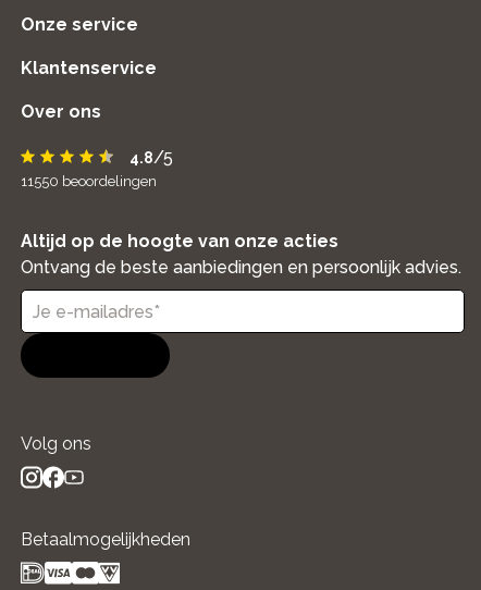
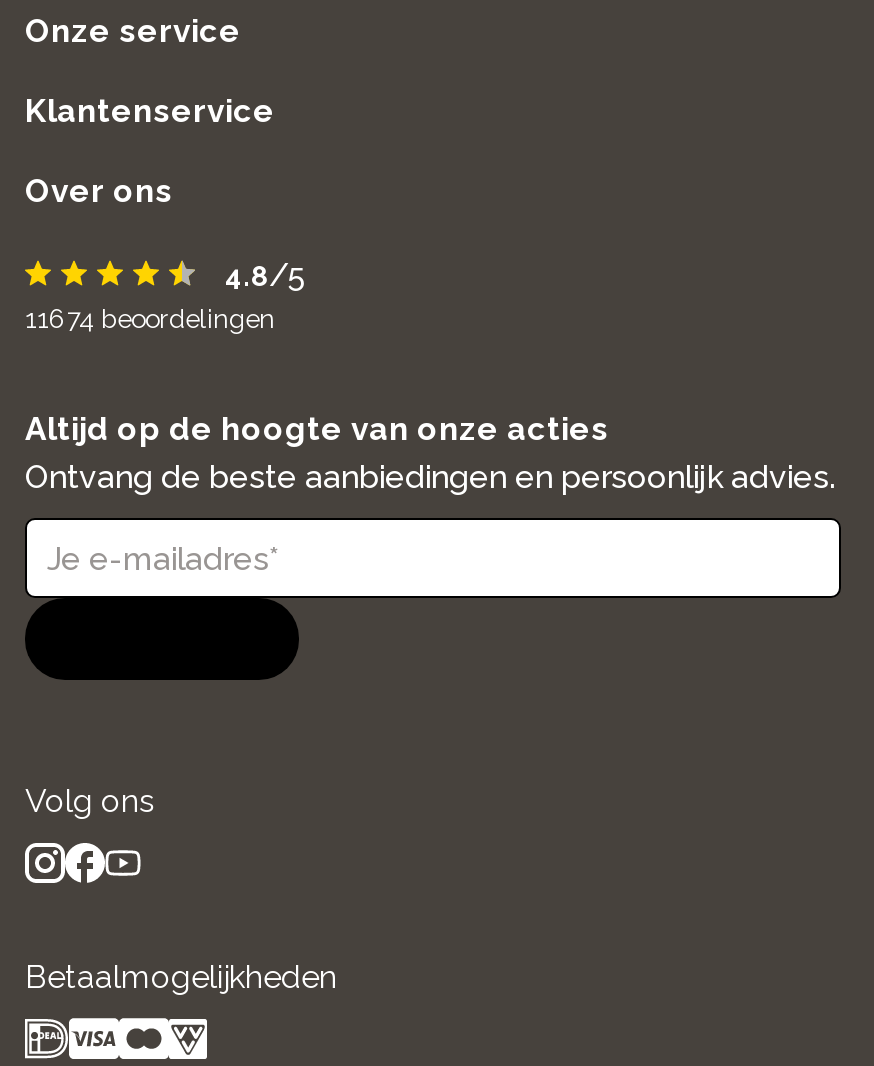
- 11550 beoordelingen
+ 11674 beoordelingen
